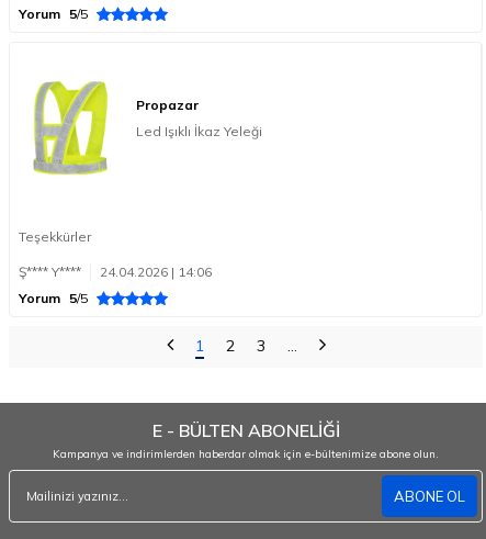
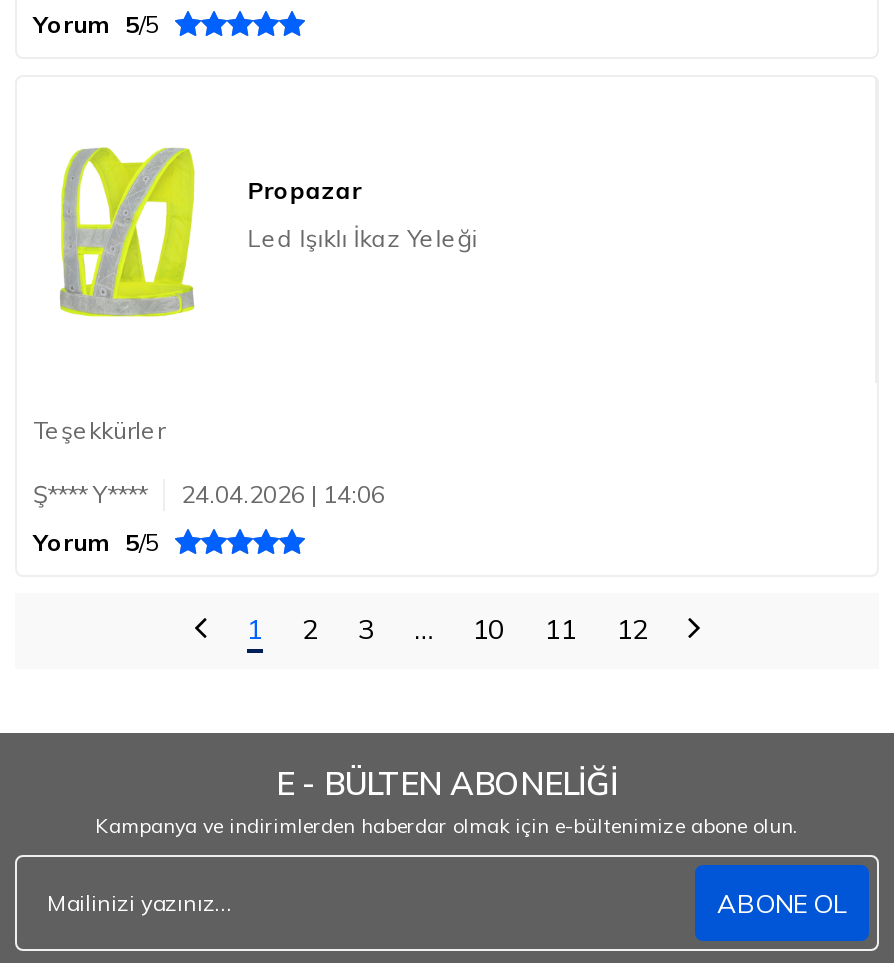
+ 10
+ 11
+ 12
